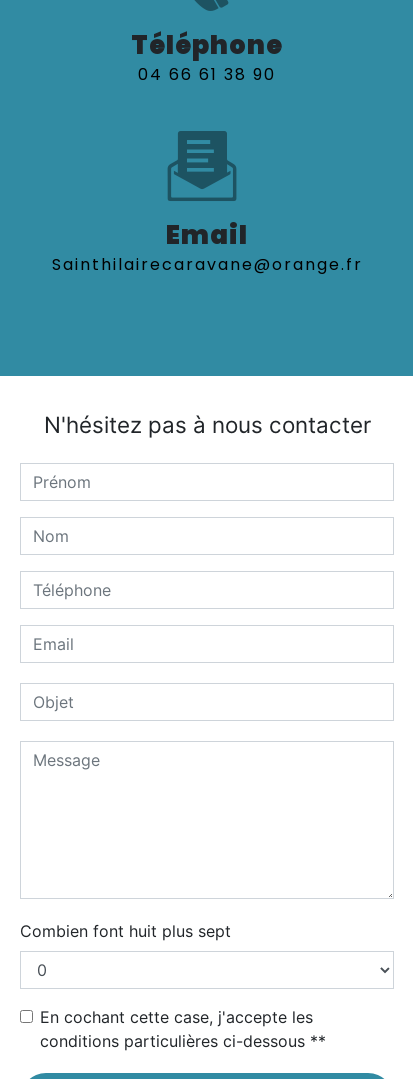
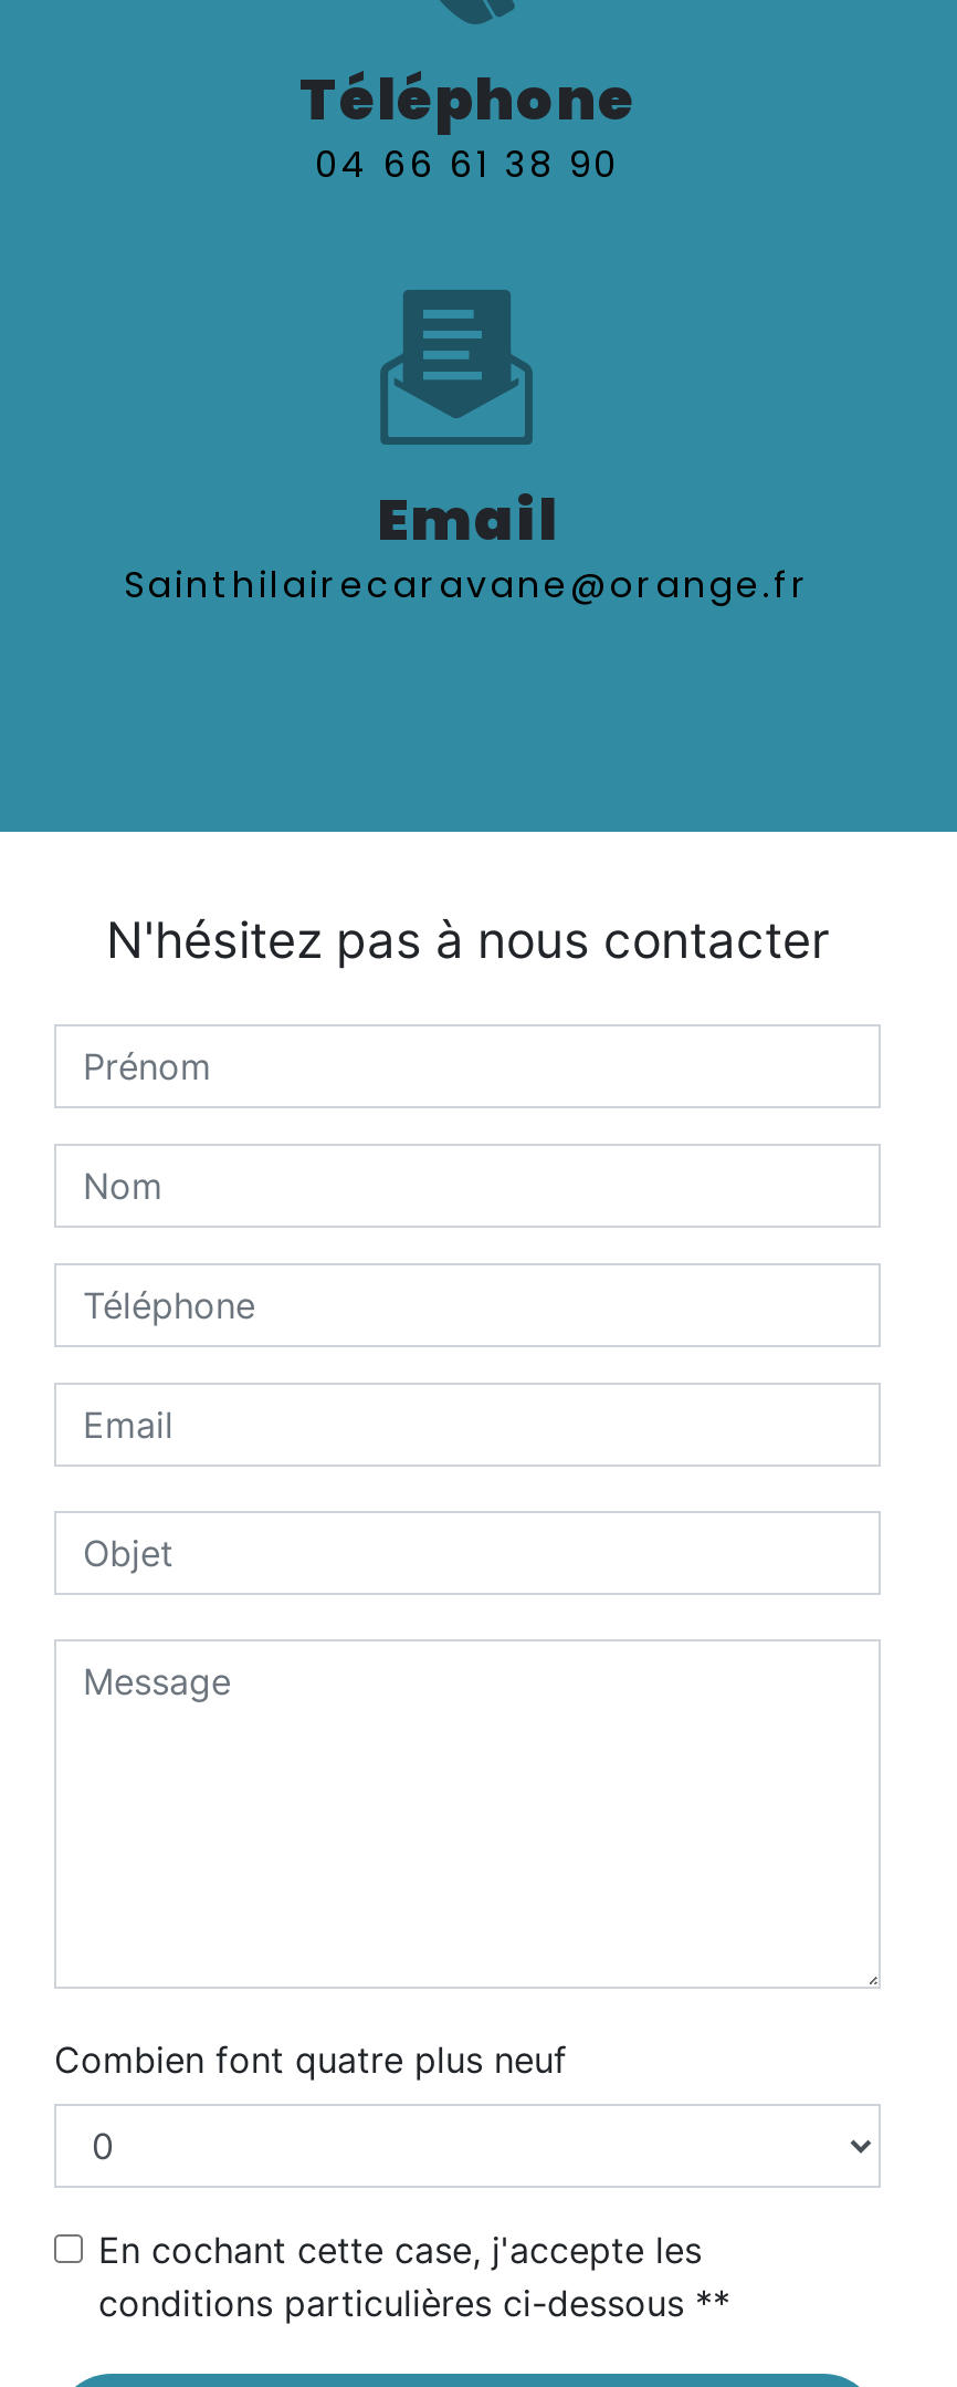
- Combien font huit plus sept
+ Combien font quatre plus neuf
